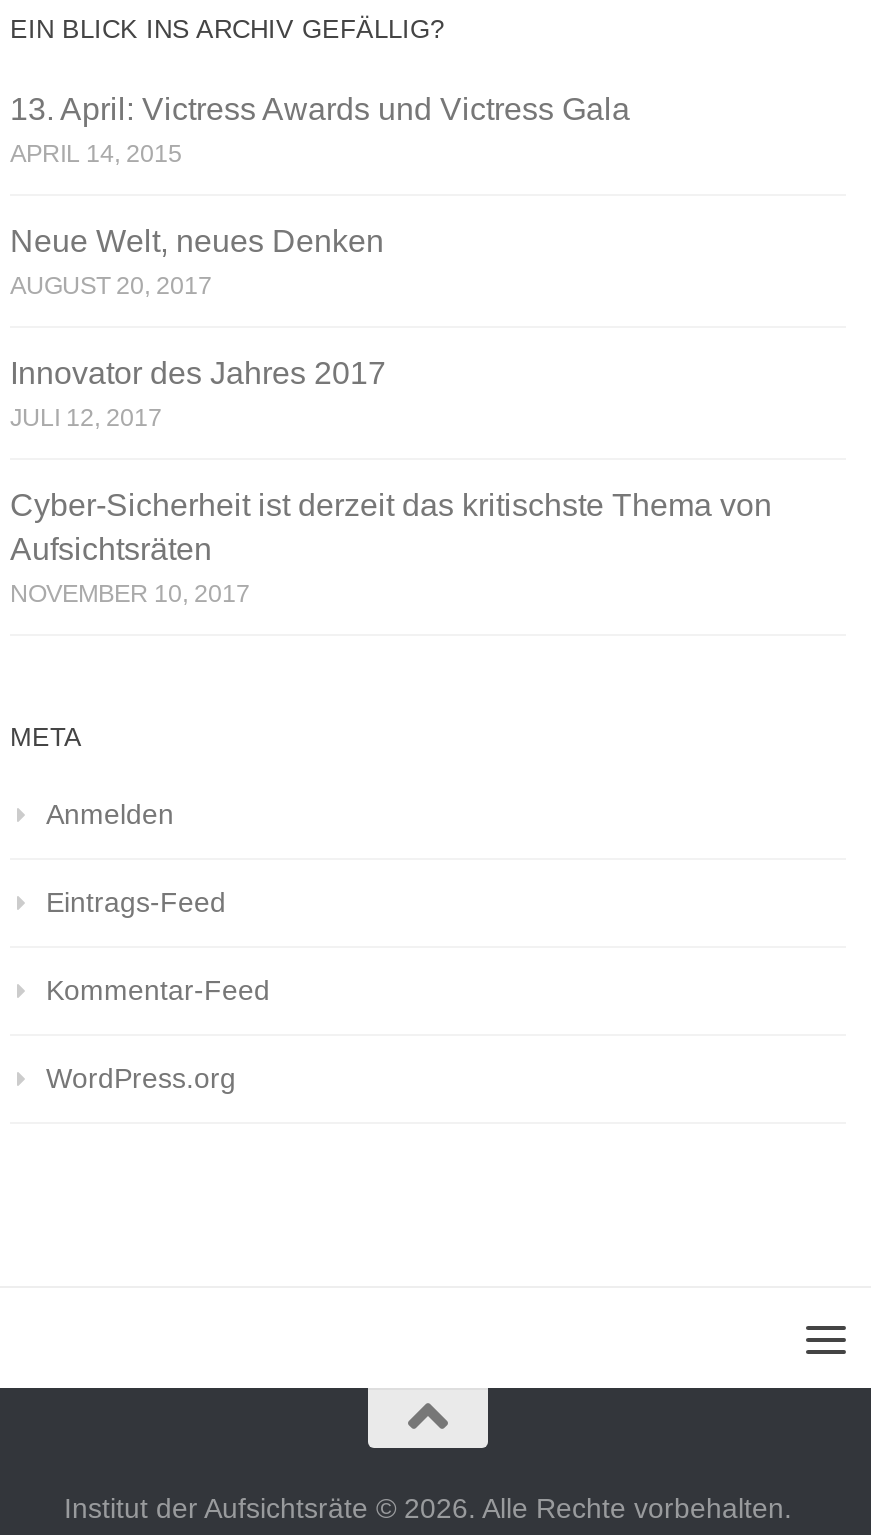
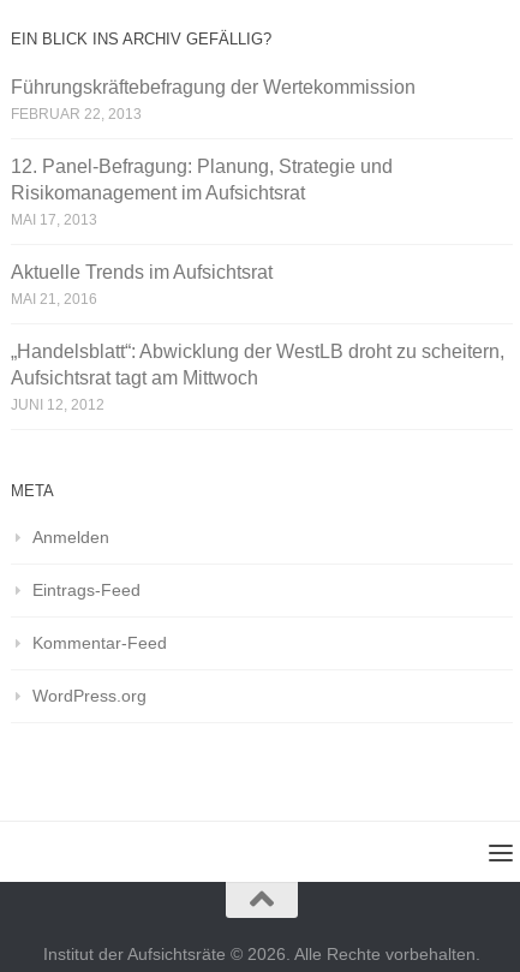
- 13. April: Victress Awards und Victress Gala
- APRIL 14, 2015
+ Führungskräftebefragung der Wertekommission
+ FEBRUAR 22, 2013

- Neue Welt, neues Denken
- AUGUST 20, 2017
+ 12. Panel-Befragung: Planung, Strategie und
+ Risikomanagement im Aufsichtsrat
+ MAI 17, 2013

- Innovator des Jahres 2017
- JULI 12, 2017
+ Aktuelle Trends im Aufsichtsrat
+ MAI 21, 2016

- Cyber-Sicherheit ist derzeit das kritischste Thema von
- Aufsichtsräten
- NOVEMBER 10, 2017
+ „Handelsblatt“: Abwicklung der WestLB droht zu scheitern,
+ Aufsichtsrat tagt am Mittwoch
+ JUNI 12, 2012
